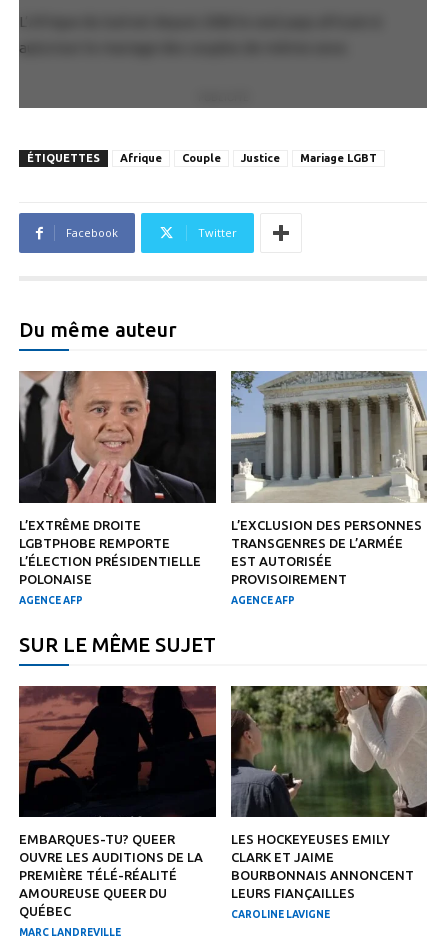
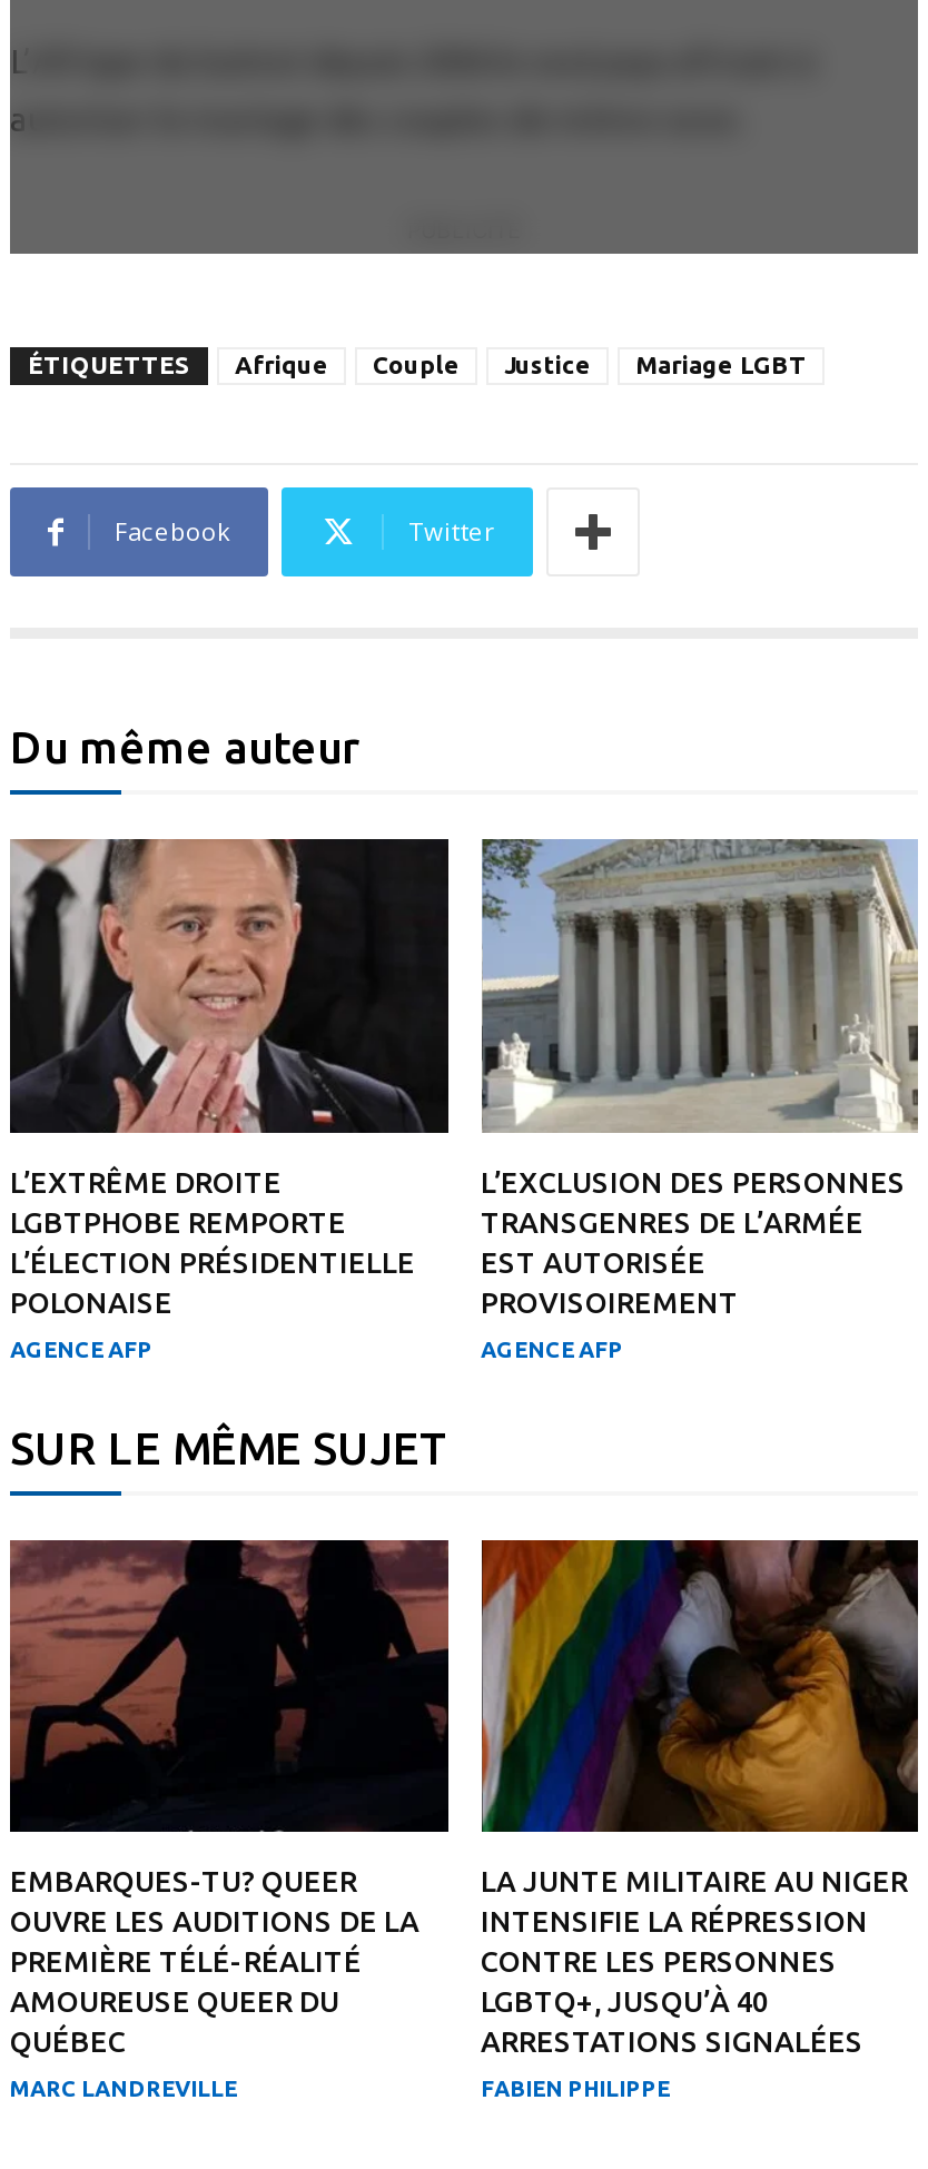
- [image]
- LES HOCKEYEUSES EMILY
- CLARK ET JAIME
- BOURBONNAIS ANNONCENT
- LEURS FIANÇAILLES
+ [image]
+ LA JUNTE MILITAIRE AU NIGER
+ INTENSIFIE LA RÉPRESSION
+ CONTRE LES PERSONNES
+ LGBTQ+, JUSQU’À 40
+ ARRESTATIONS SIGNALÉES

- CAROLINE LAVIGNE
+ FABIEN PHILIPPE
